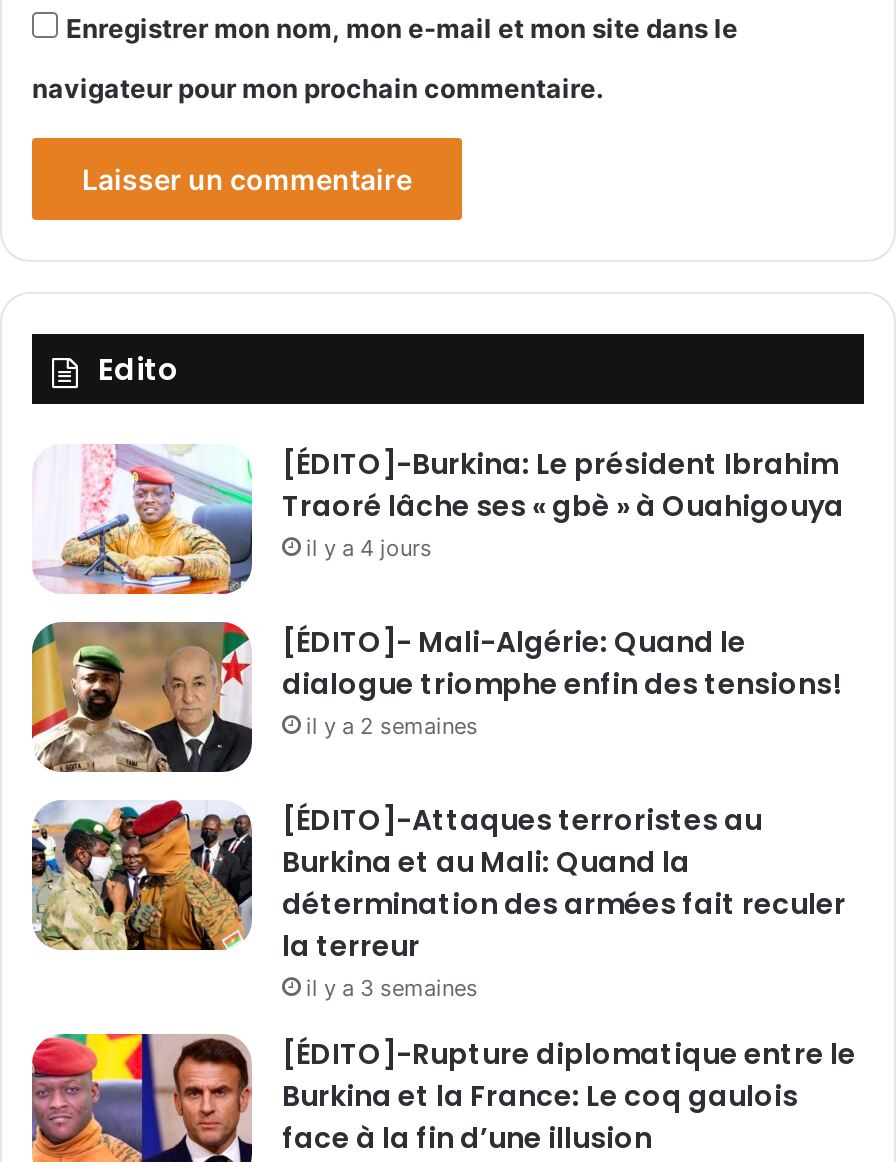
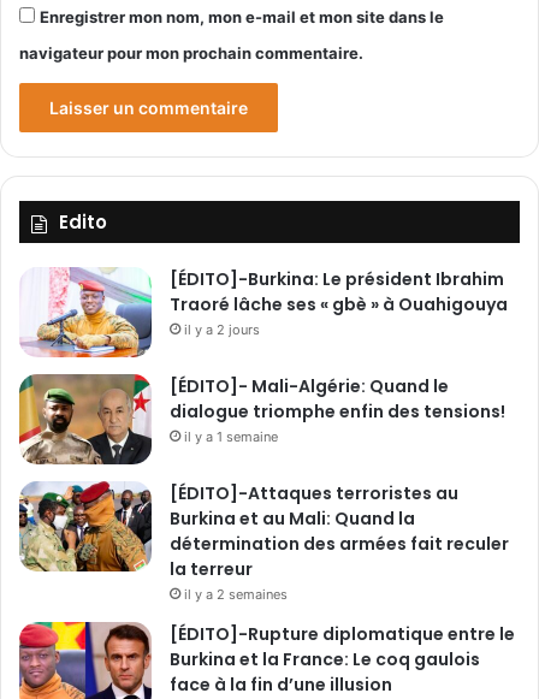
- il y a 4 jours
+ il y a 2 jours

moved down: il y a 2 semaines

+ il y a 1 semaine

- il y a 3 semaines
